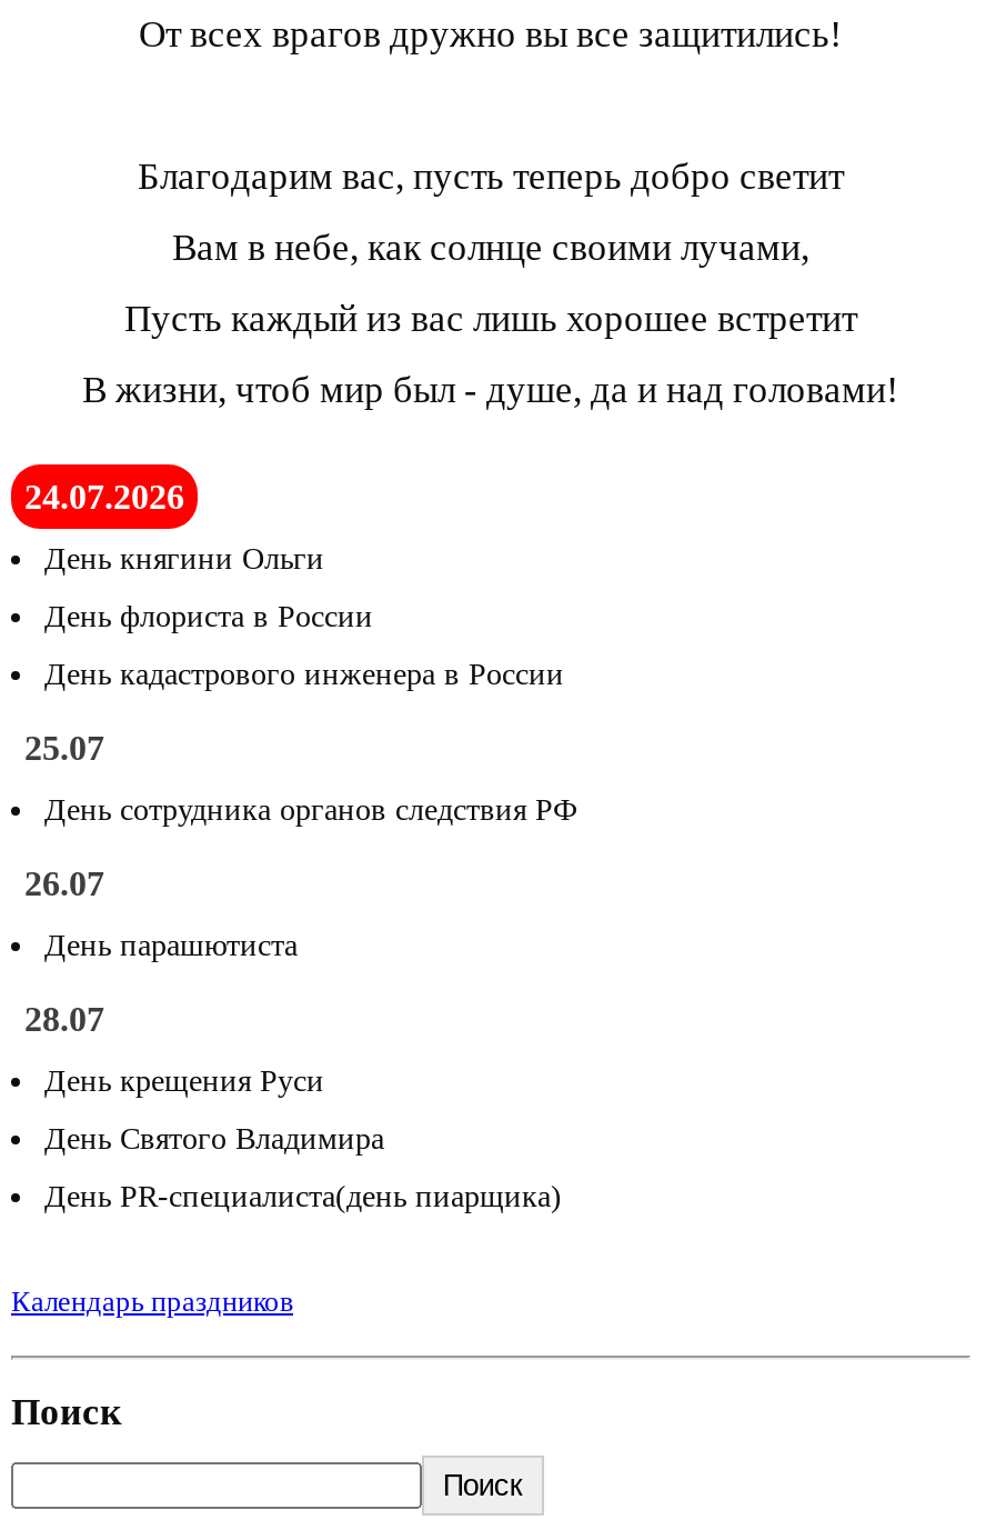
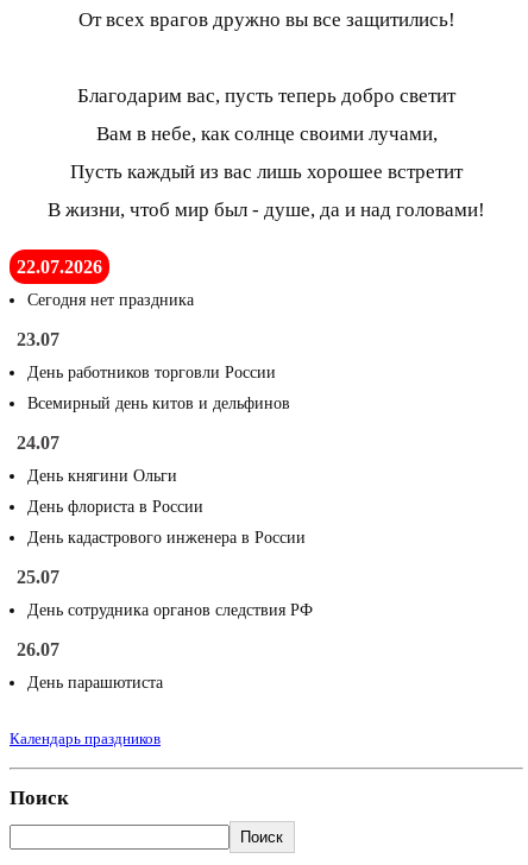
- 24.07.2026
+ 22.07.2026
+ Сегодня нет праздника
+ 23.07
+ День работников торговли России
+ Всемирный день китов и дельфинов
+ 24.07

moved down: День княгини Ольги | День флориста в России | День кадастрового инженера в России | 25.07 | День сотрудника органов следствия РФ | 26.07 | День парашютиста

- 28.07
- День крещения Руси
- День Святого Владимира
- День PR-специалиста(день пиарщика)
